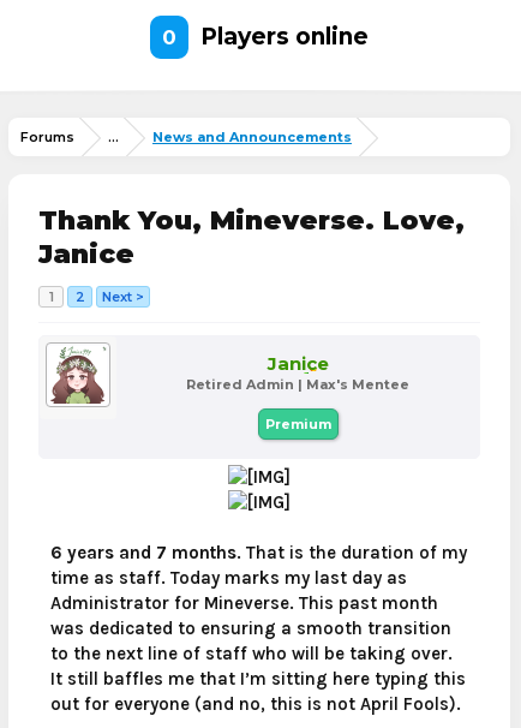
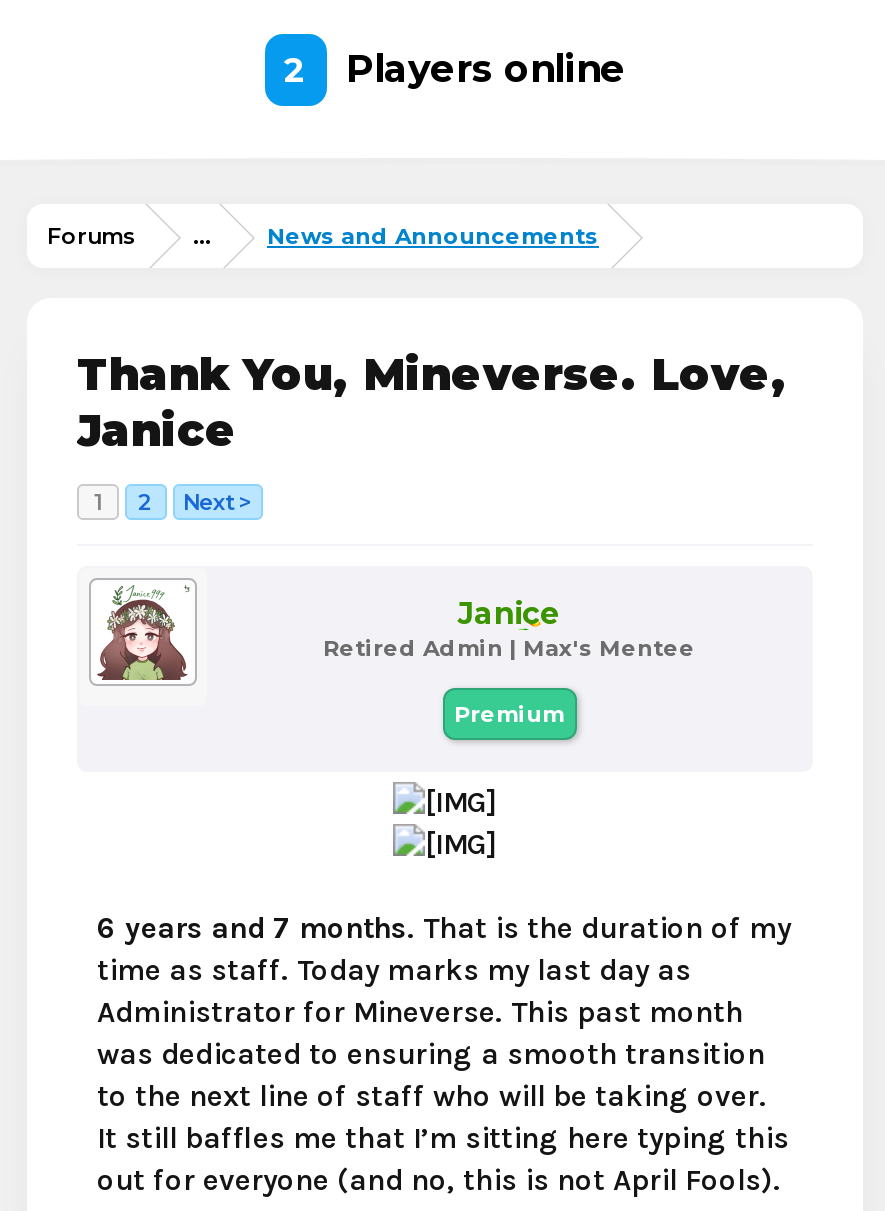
- 0 Players online
+ 2 Players online
